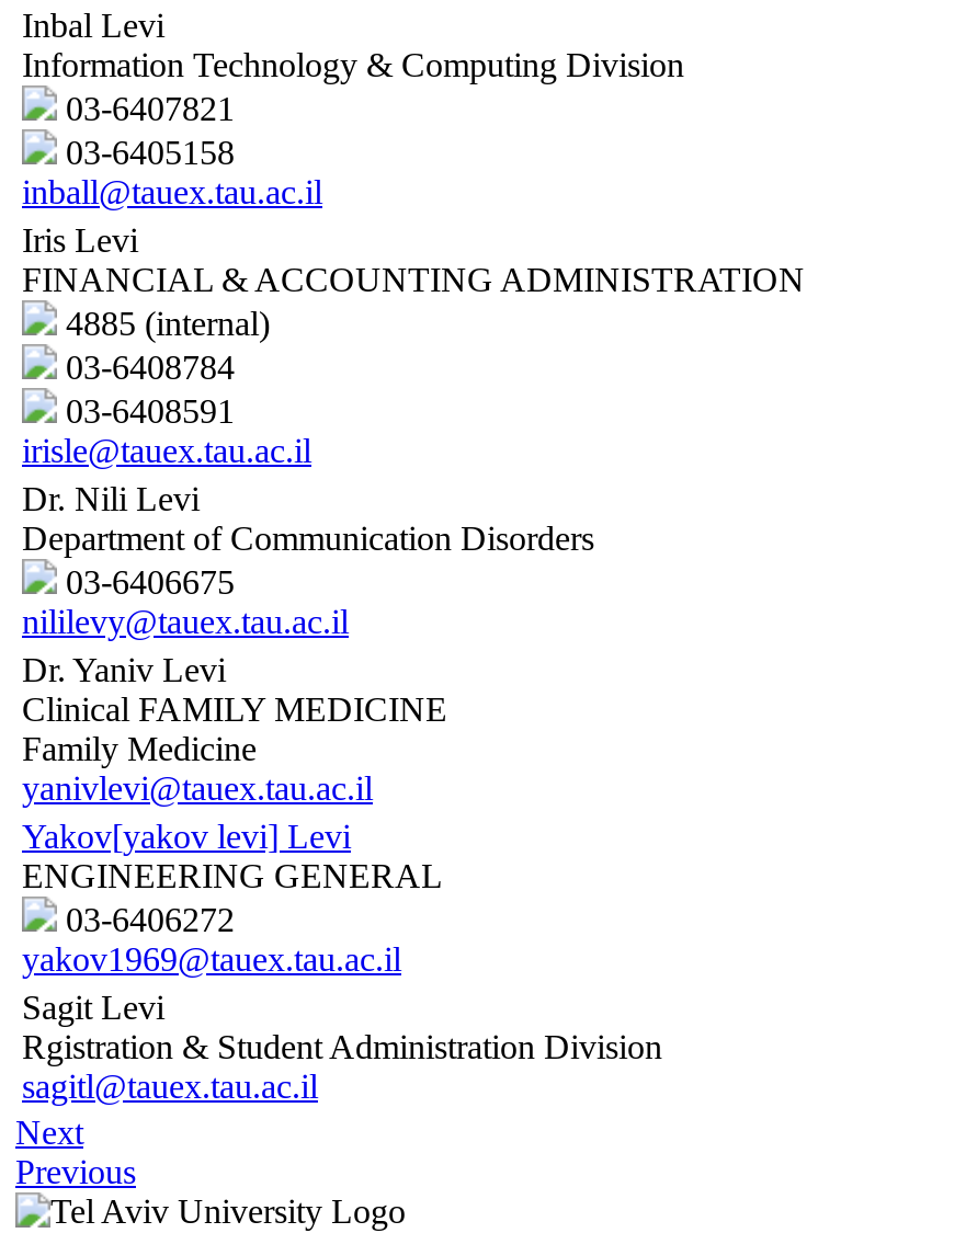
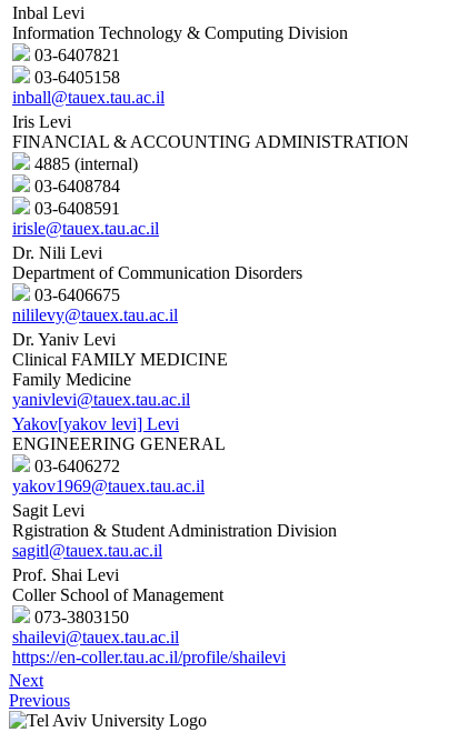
+ Prof. Shai Levi
+ Coller School of Management
+ 073-3803150
+ shailevi@tauex.tau.ac.il
+ https://en-coller.tau.ac.il/profile/shailevi
